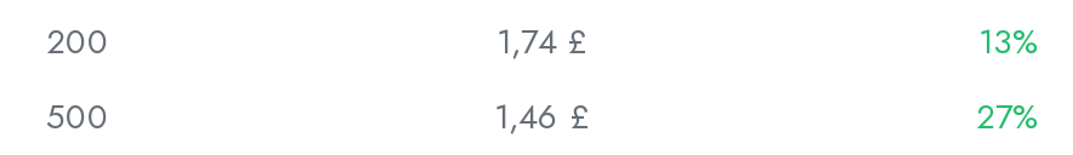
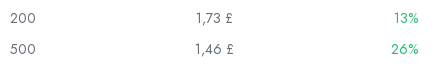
- 1,74 £
+ 1,73 £

- 27%
+ 26%
